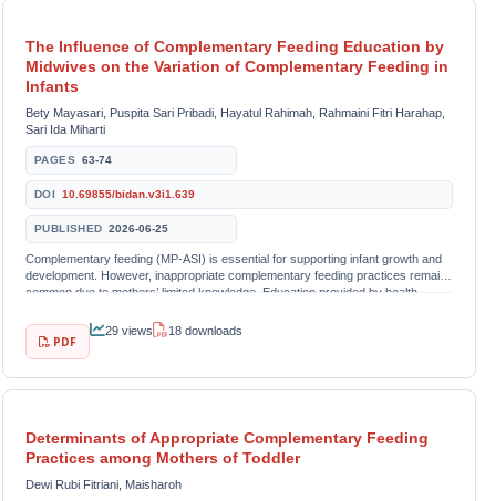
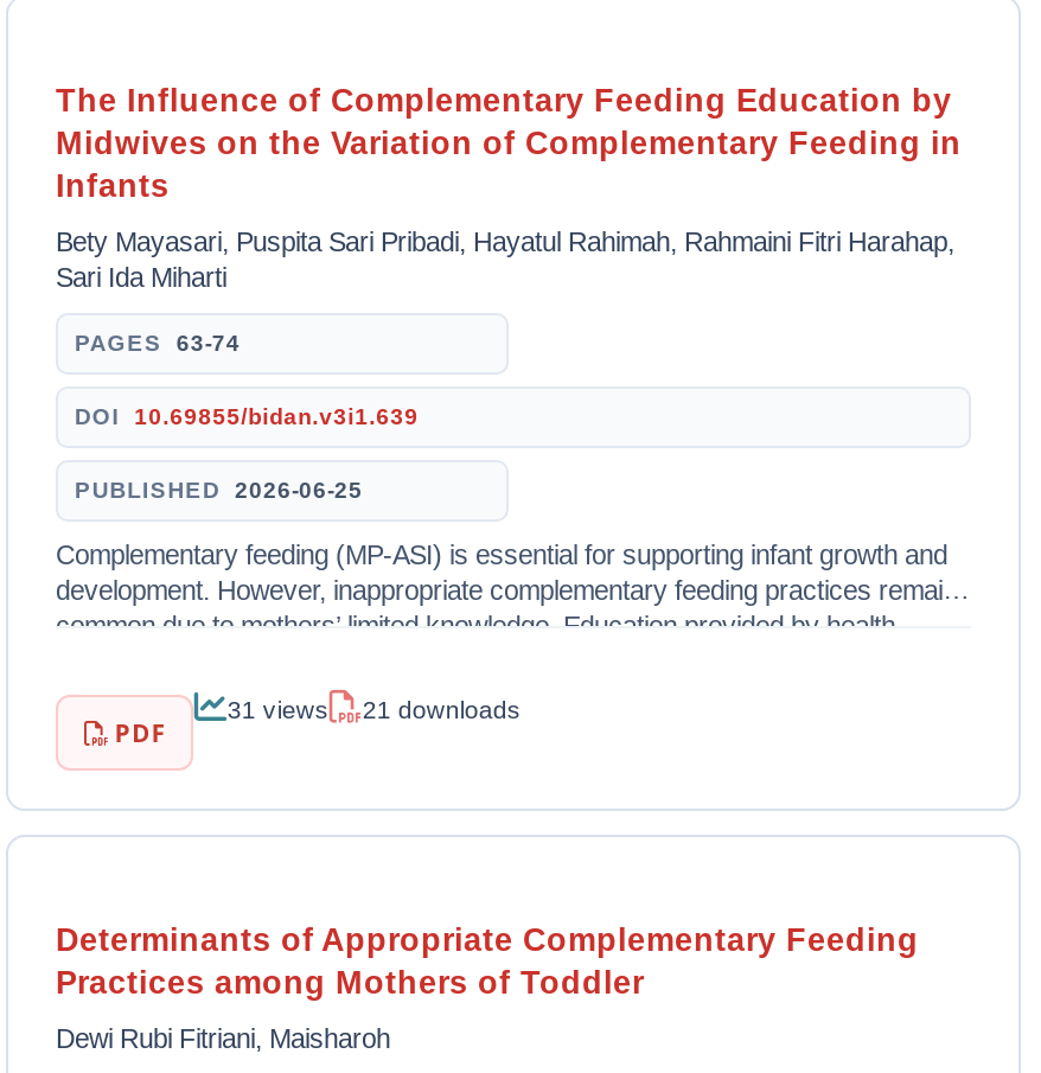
- 29 views
+ 31 views

- 18 downloads
+ 21 downloads
